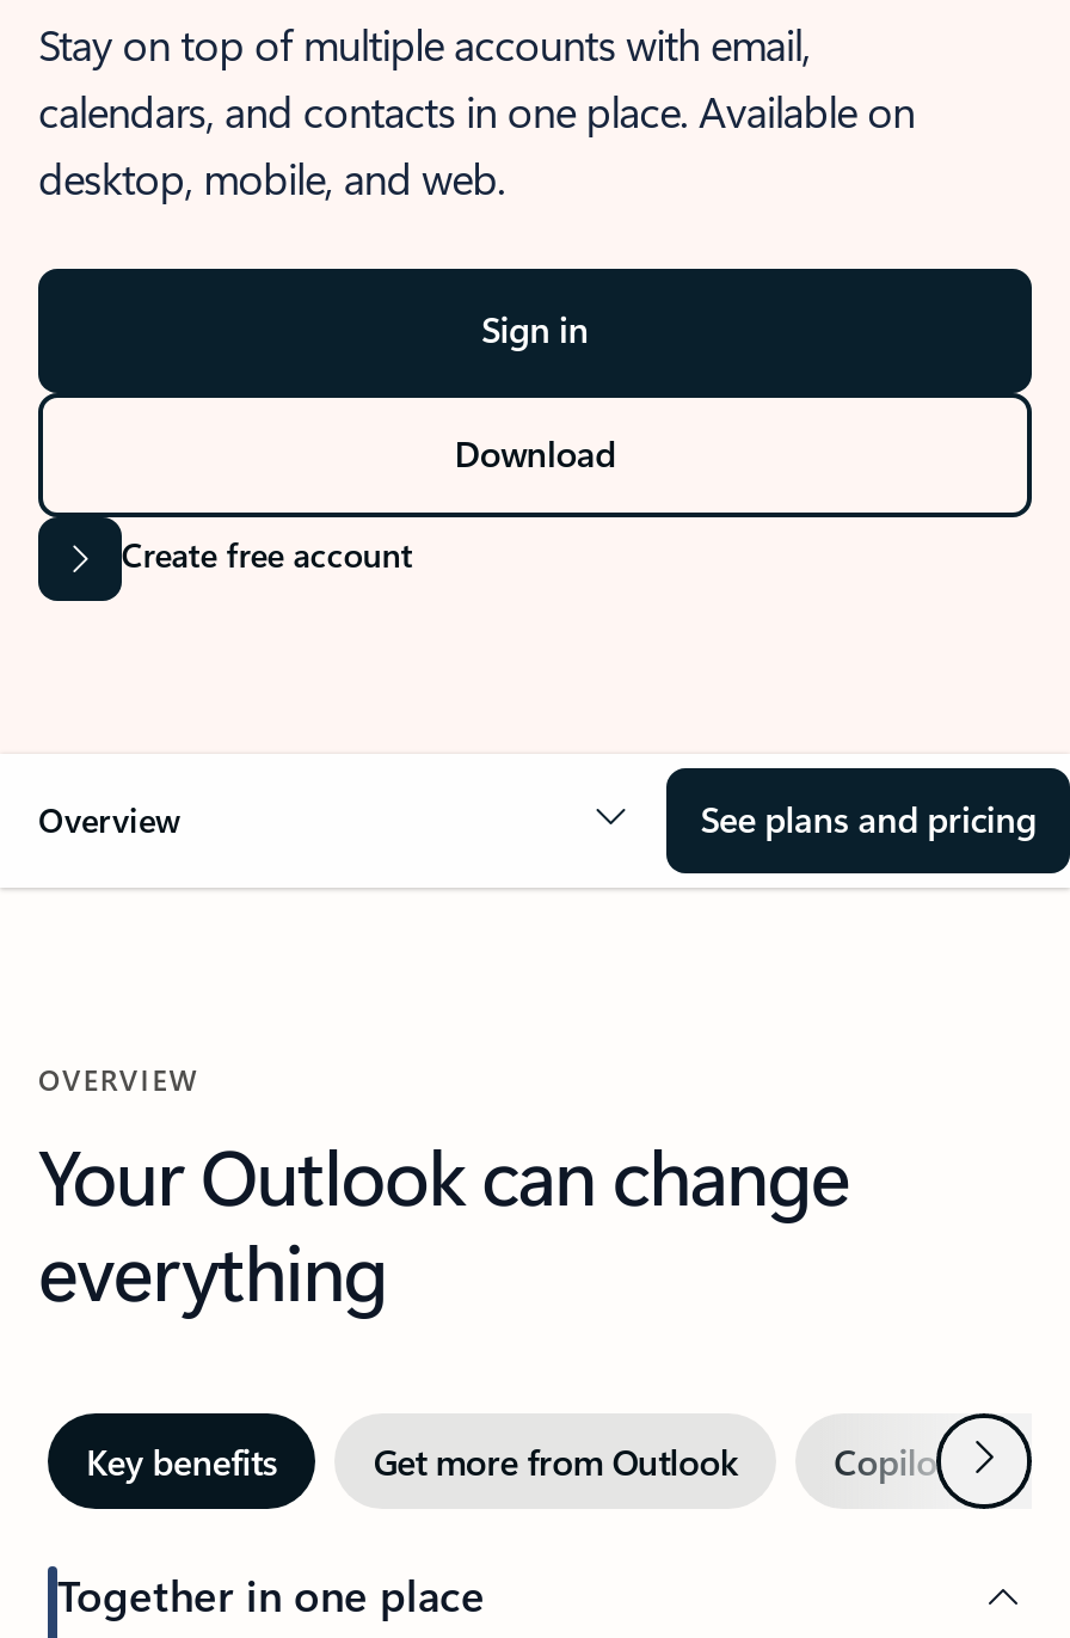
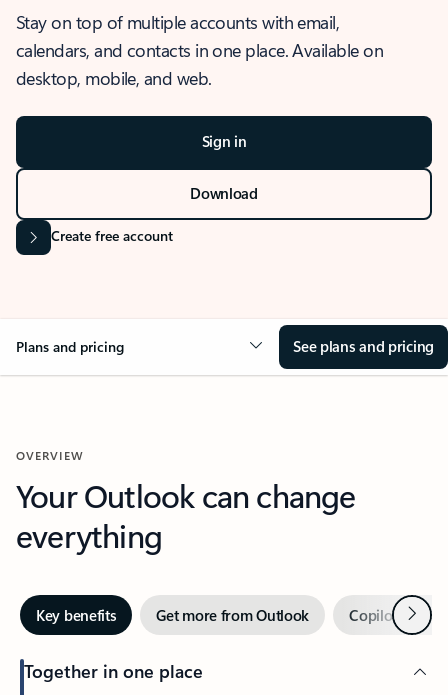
- Overview
+ Plans and pricing
